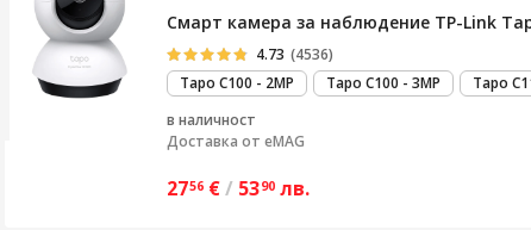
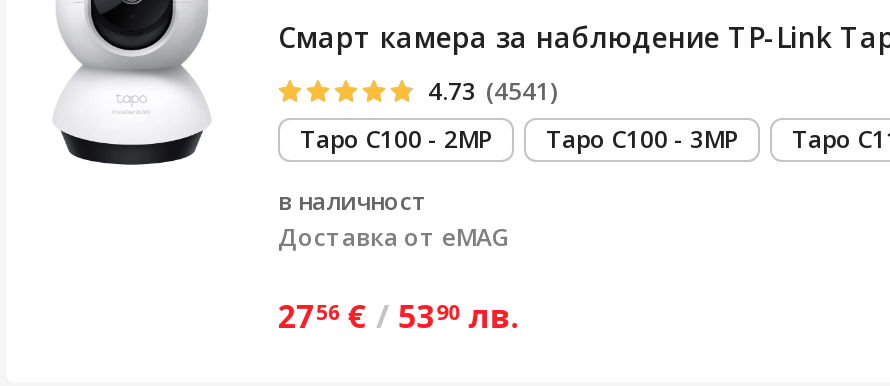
- 4.73 (4536)
+ 4.73 (4541)
